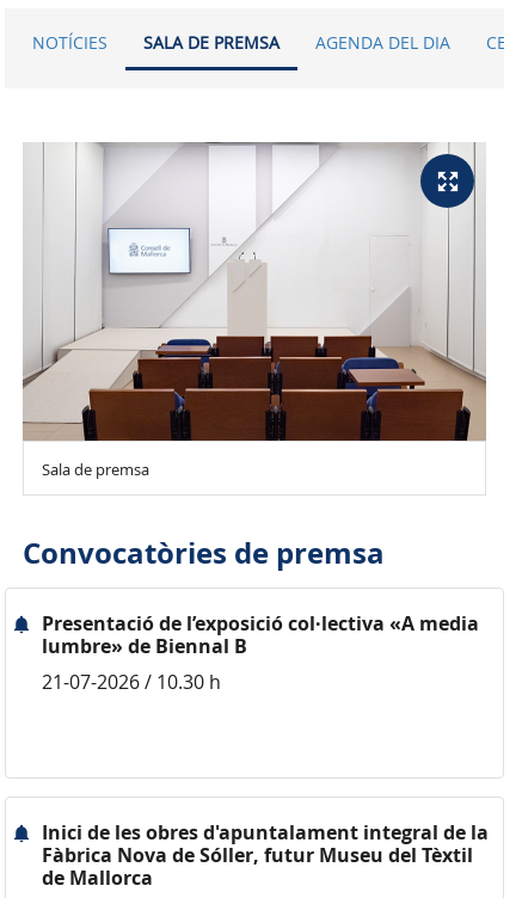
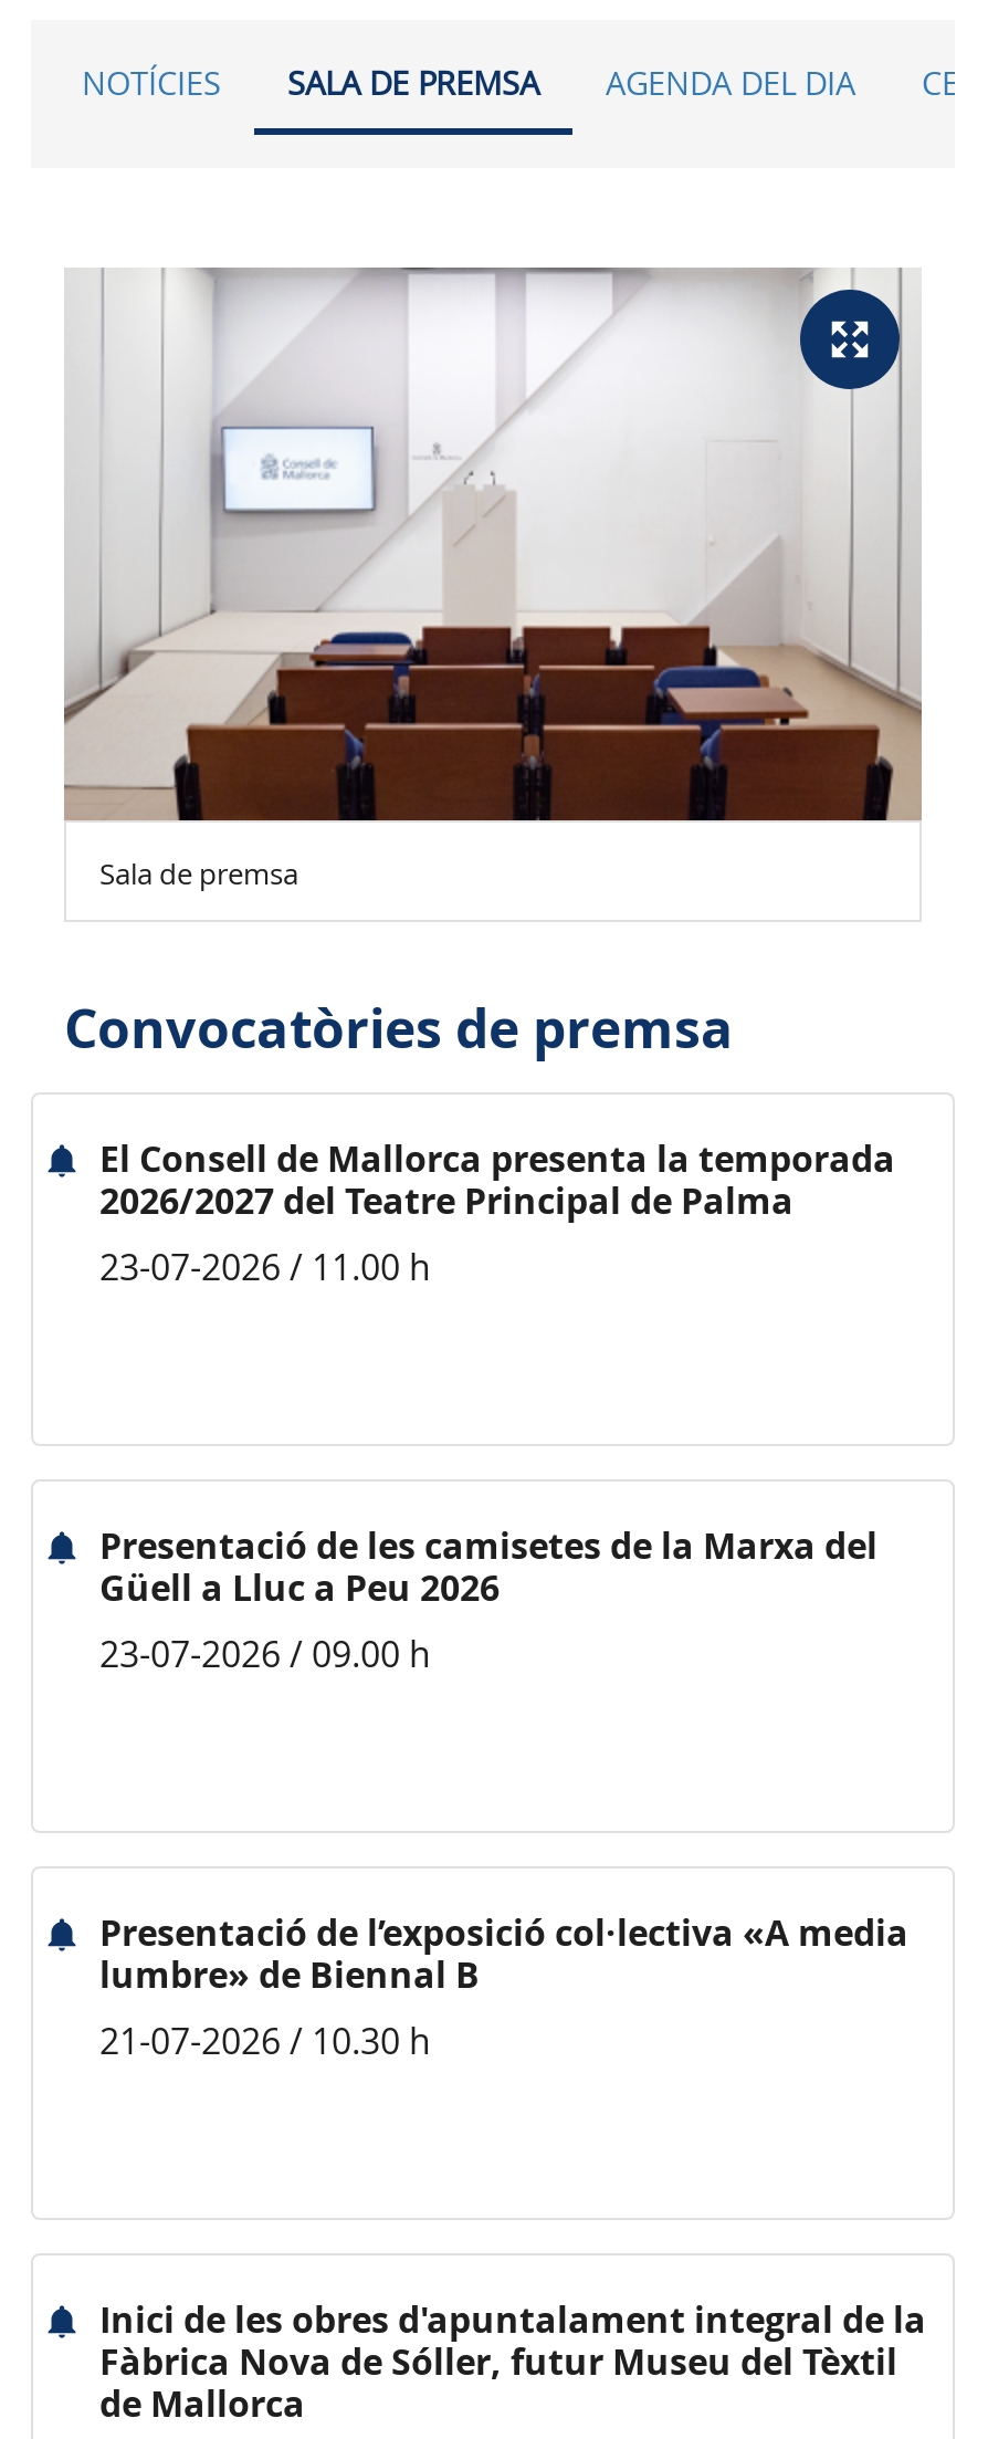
+ El Consell de Mallorca presenta la temporada
+ 2026/2027 del Teatre Principal de Palma
+ 23-07-2026 / 11.00 h

+ Presentació de les camisetes de la Marxa del
+ Güell a Lluc a Peu 2026
+ 23-07-2026 / 09.00 h
